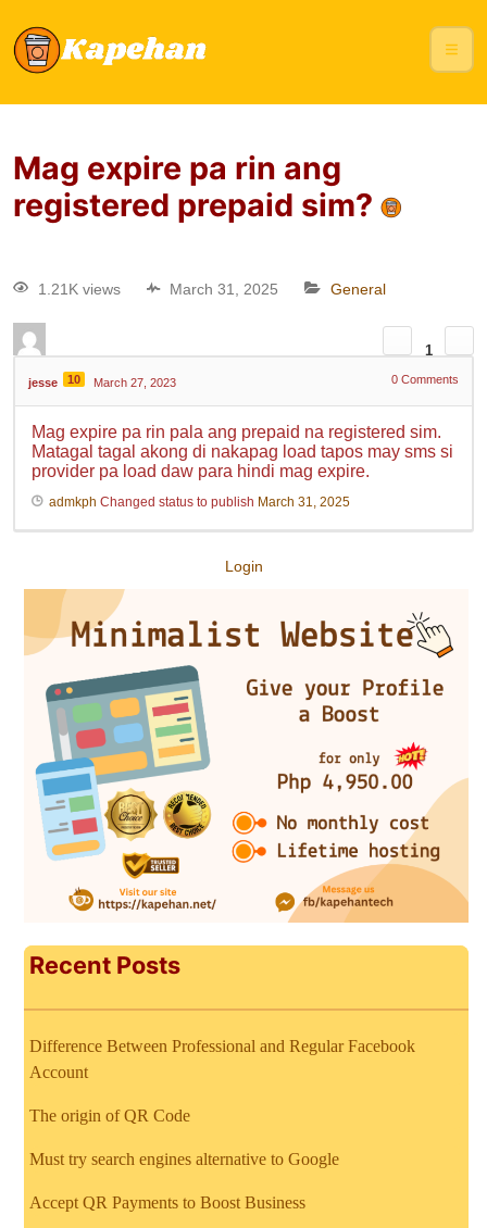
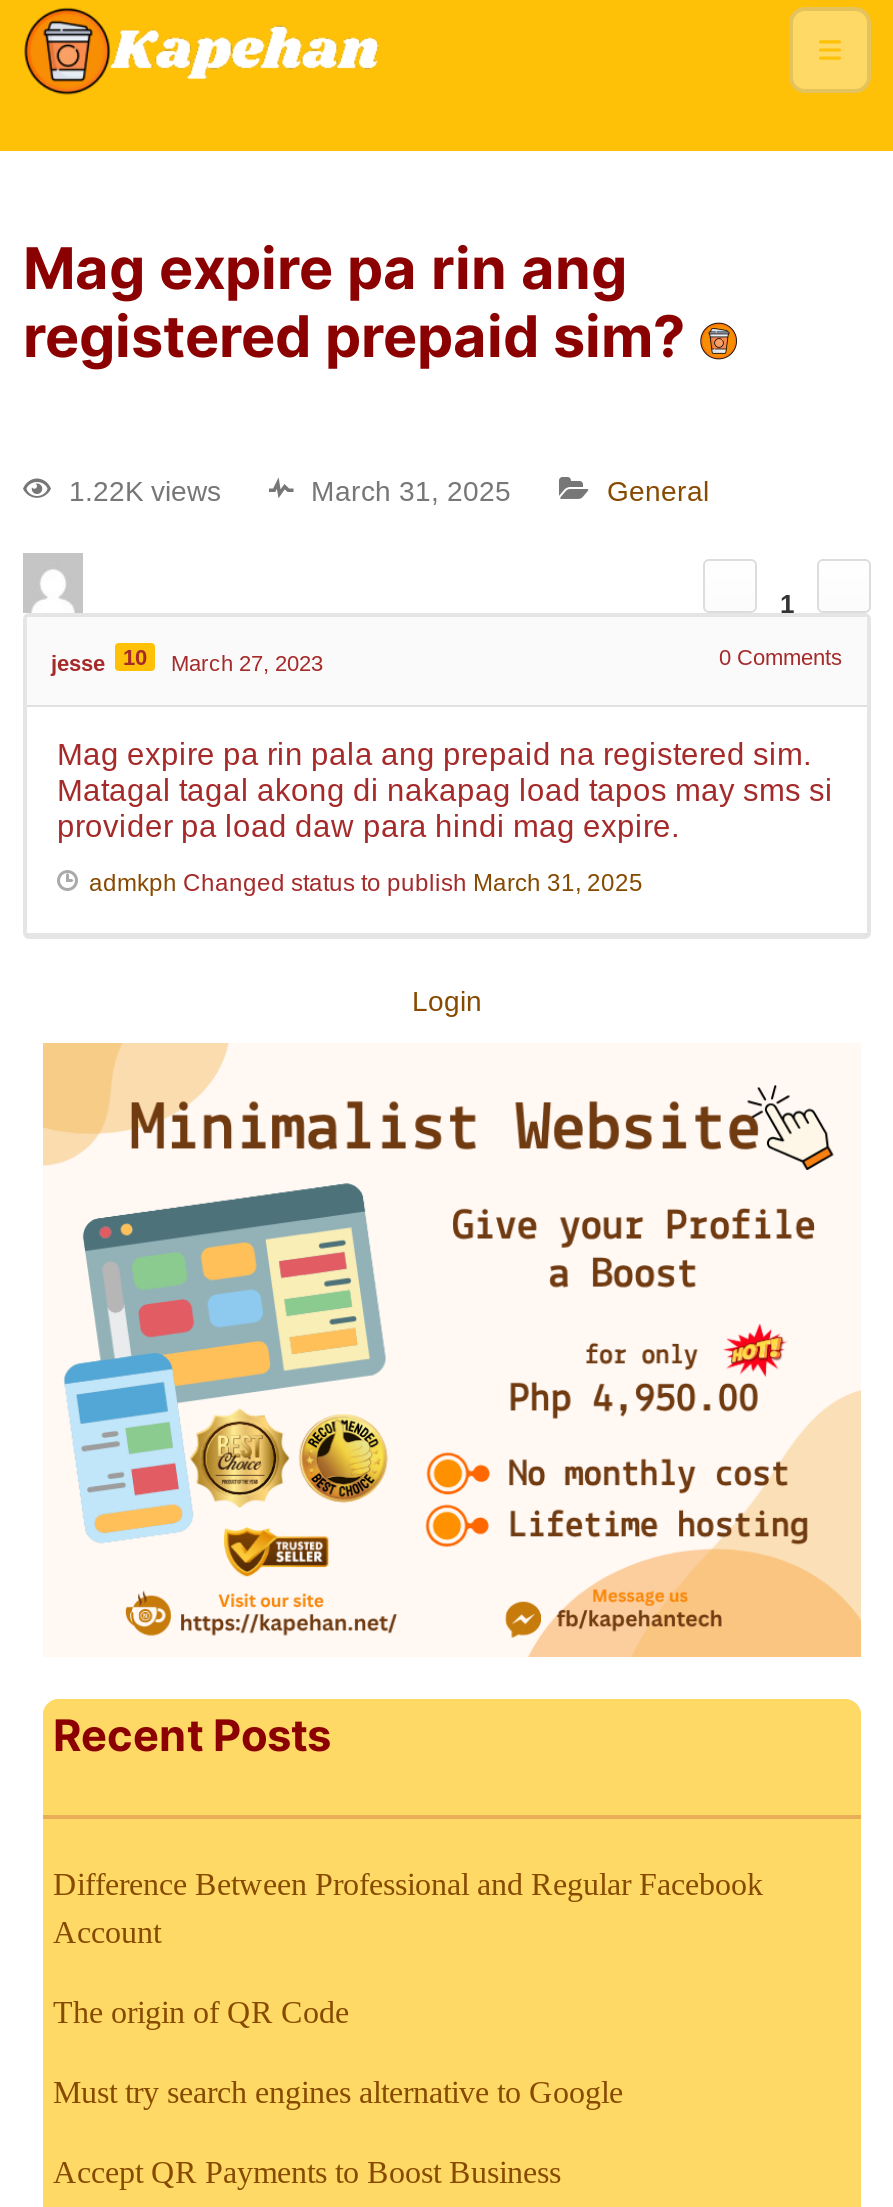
- 1.21K views
+ 1.22K views
